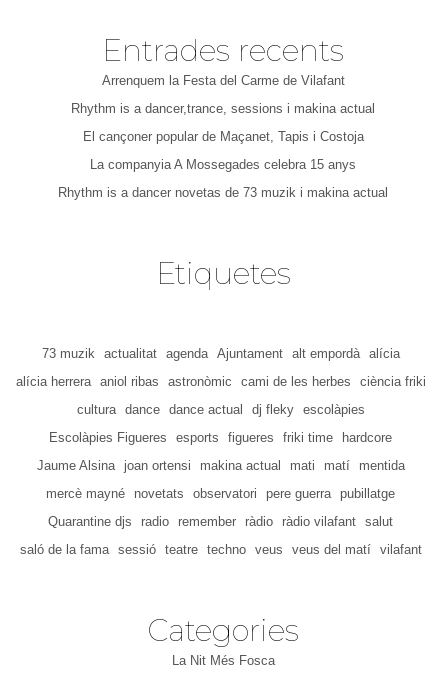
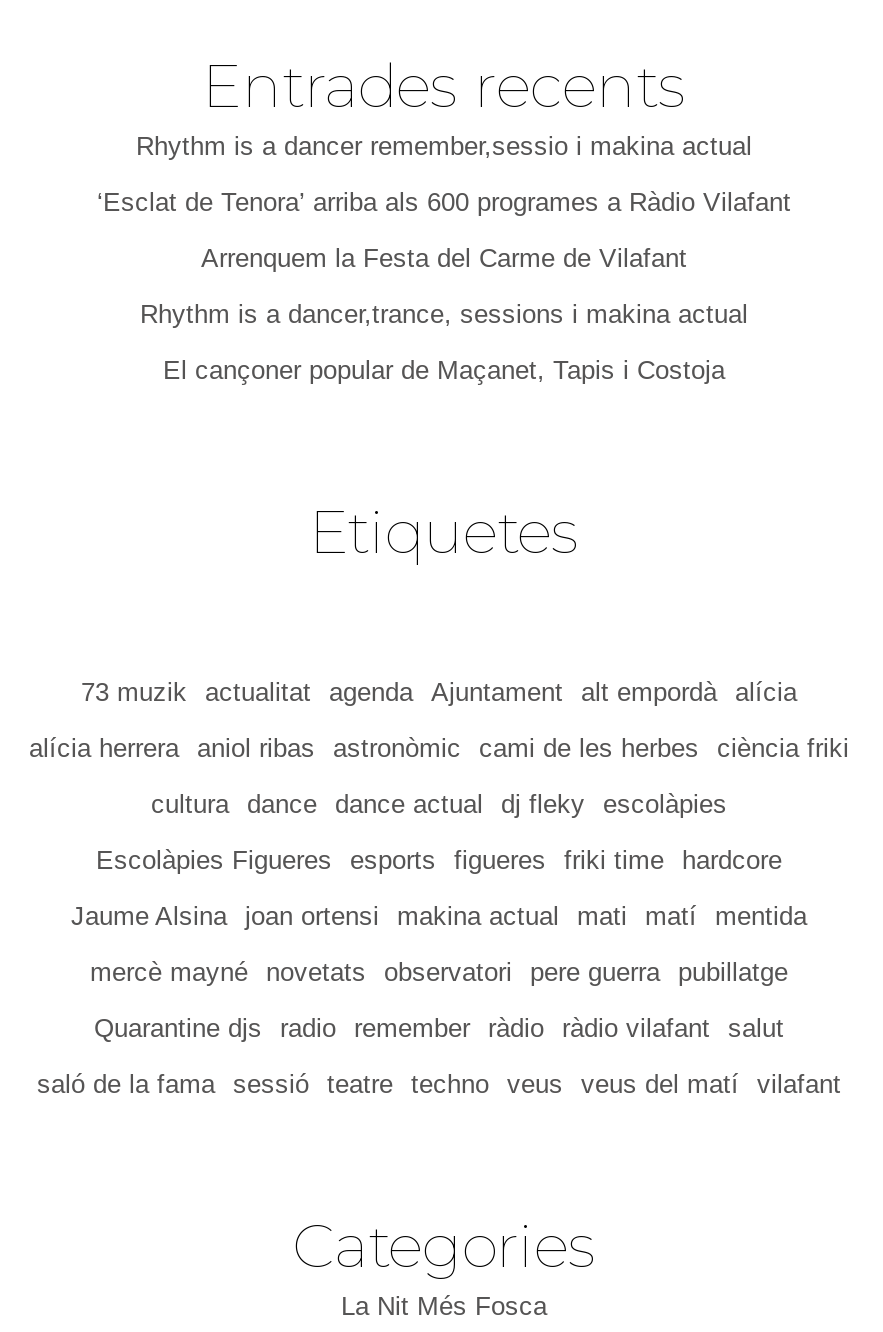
+ Rhythm is a dancer remember,sessio i makina actual
+ ‘Esclat de Tenora’ arriba als 600 programes a Ràdio Vilafant

moved down: Arrenquem la Festa del Carme de Vilafant | Rhythm is a dancer,trance, sessions i makina actual | El cançoner popular de Maçanet, Tapis i Costoja

- La companyia A Mossegades celebra 15 anys
- Rhythm is a dancer novetas de 73 muzik i makina actual
